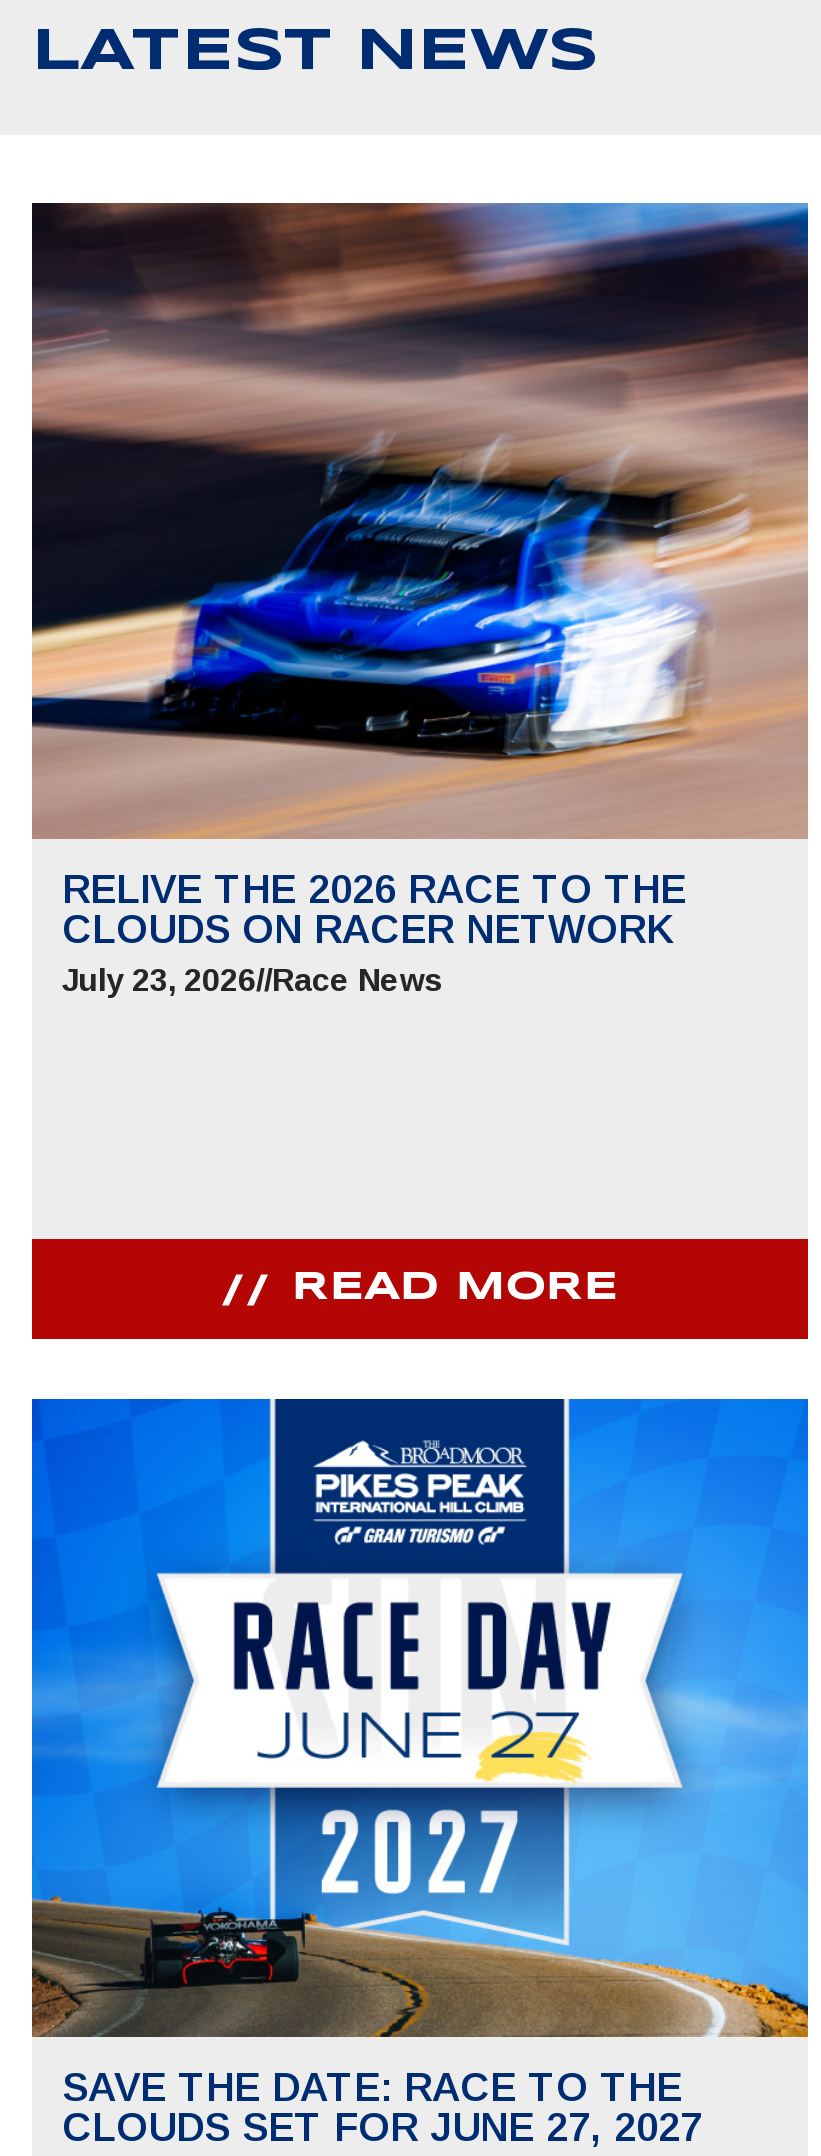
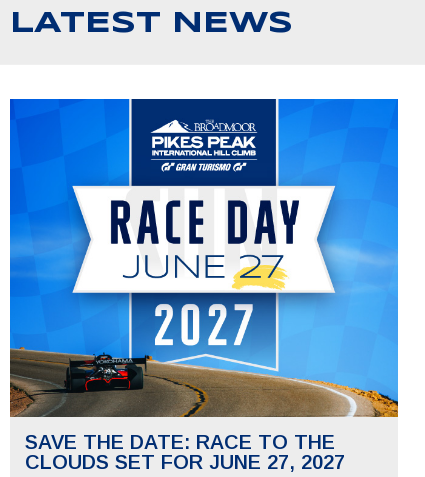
- [image]
- RELIVE THE 2026 RACE TO THE
- CLOUDS ON RACER NETWORK
- July 23, 2026//Race News

- READ MORE
